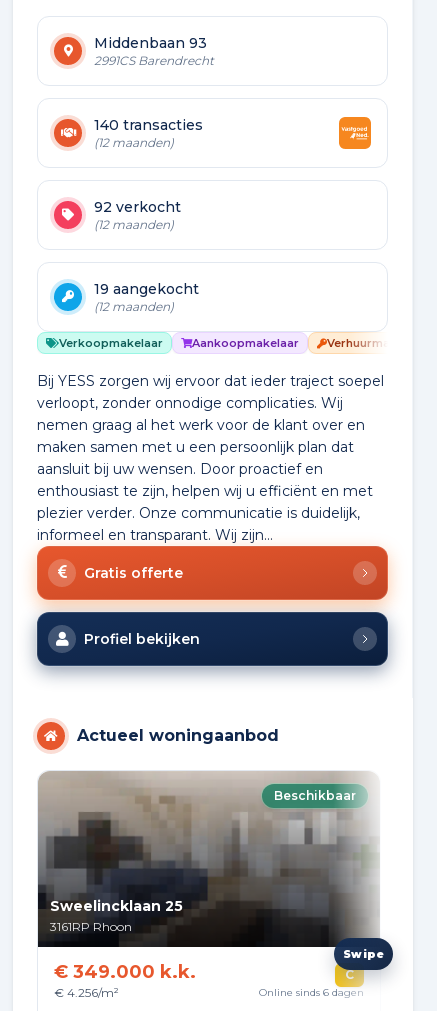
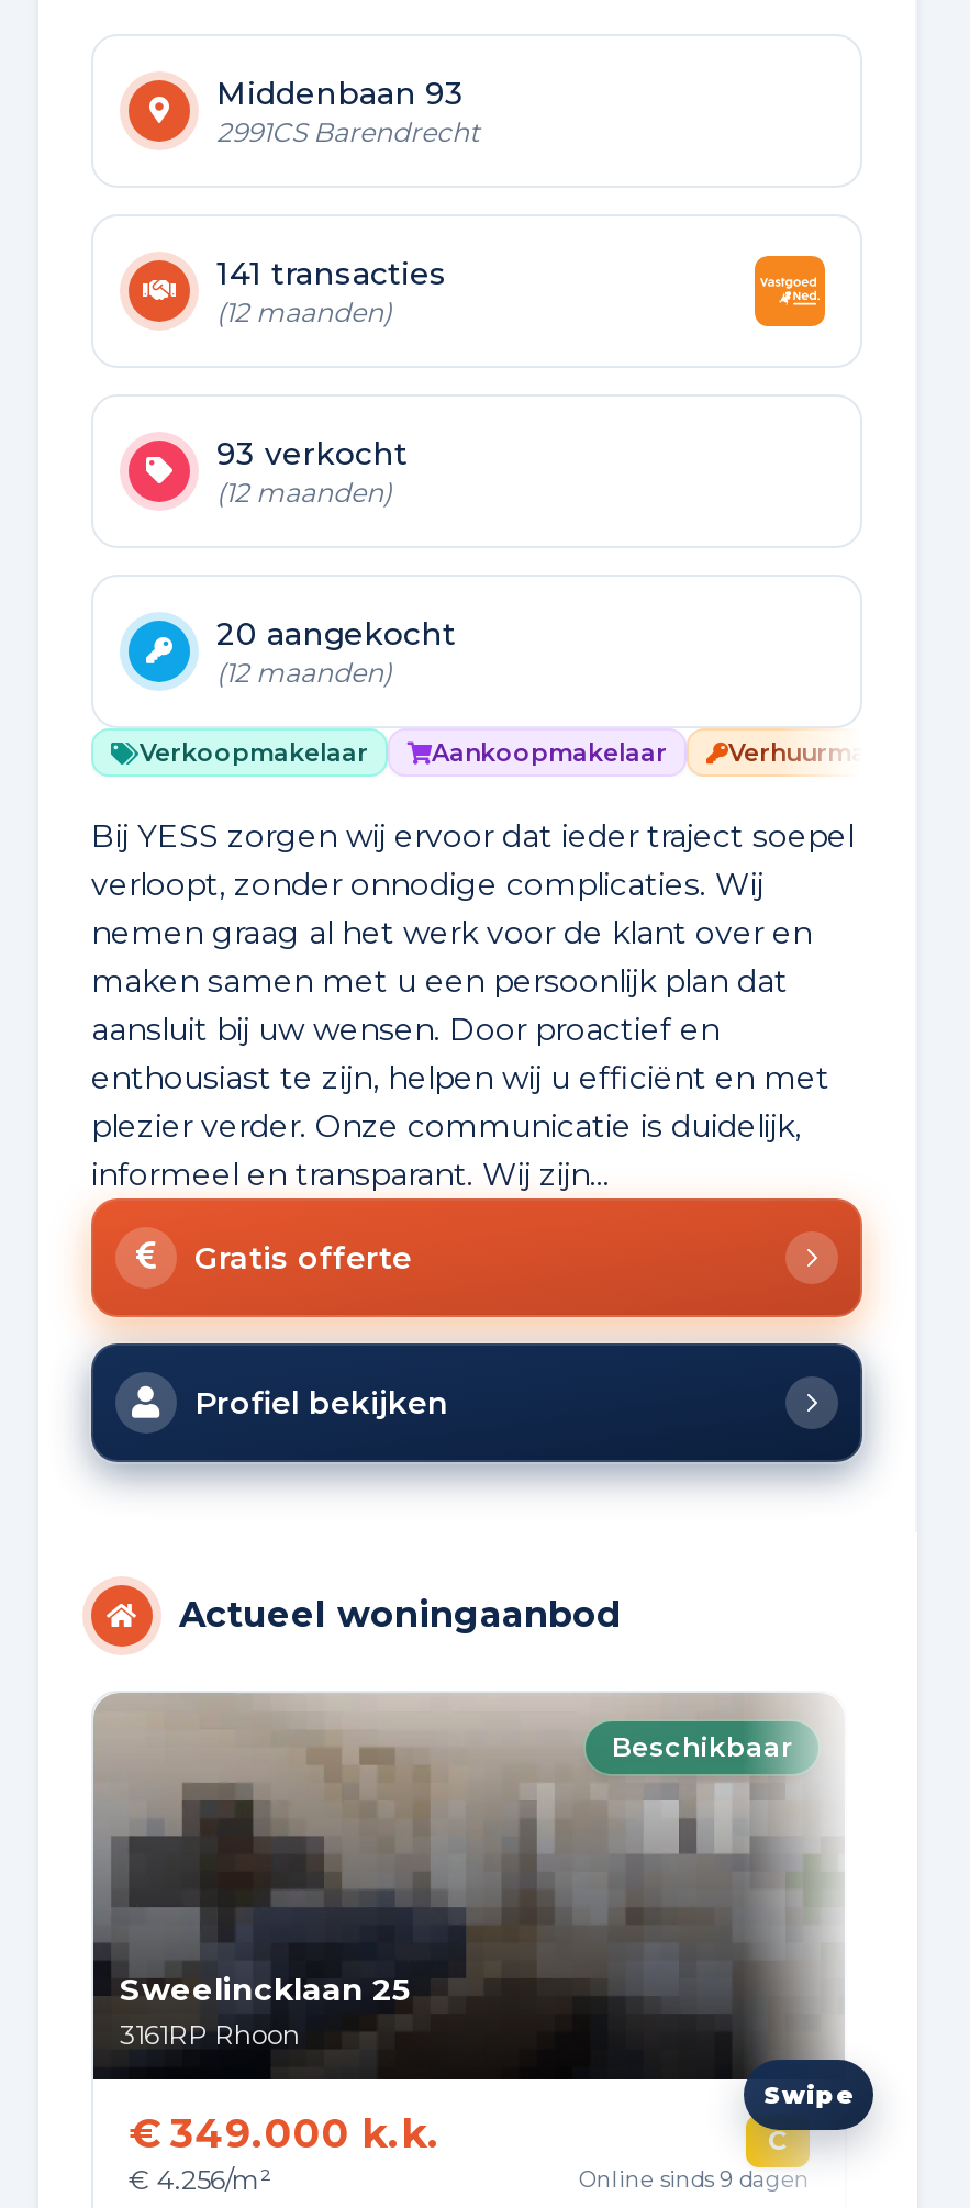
- 140 transacties
+ 141 transacties

- 92 verkocht
+ 93 verkocht

- 19 aangekocht
+ 20 aangekocht

- Online sinds 6 dagen
+ Online sinds 9 dagen
